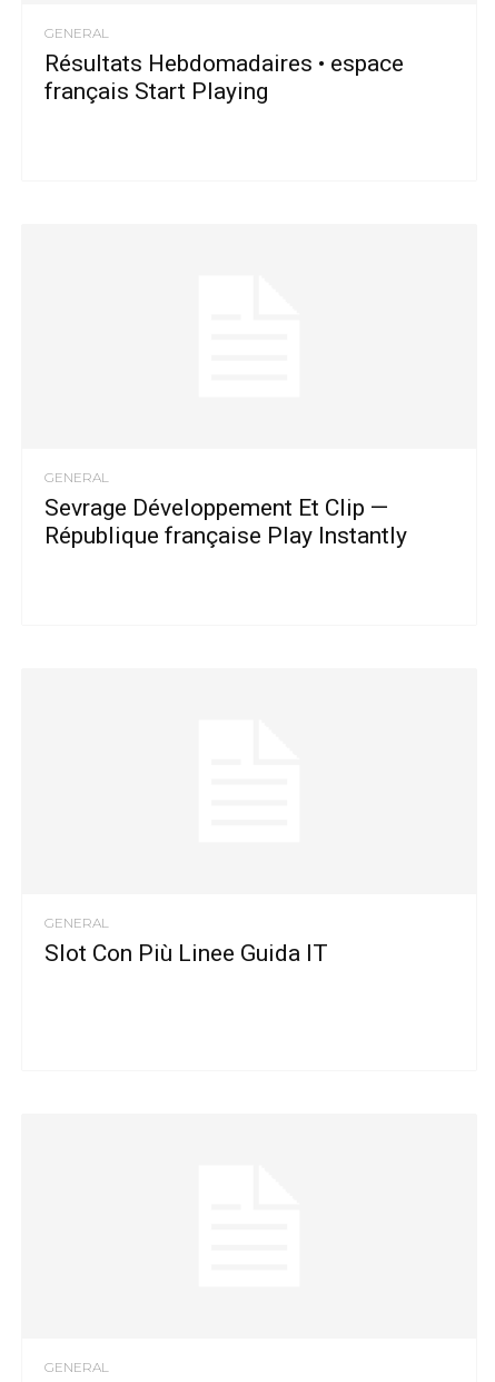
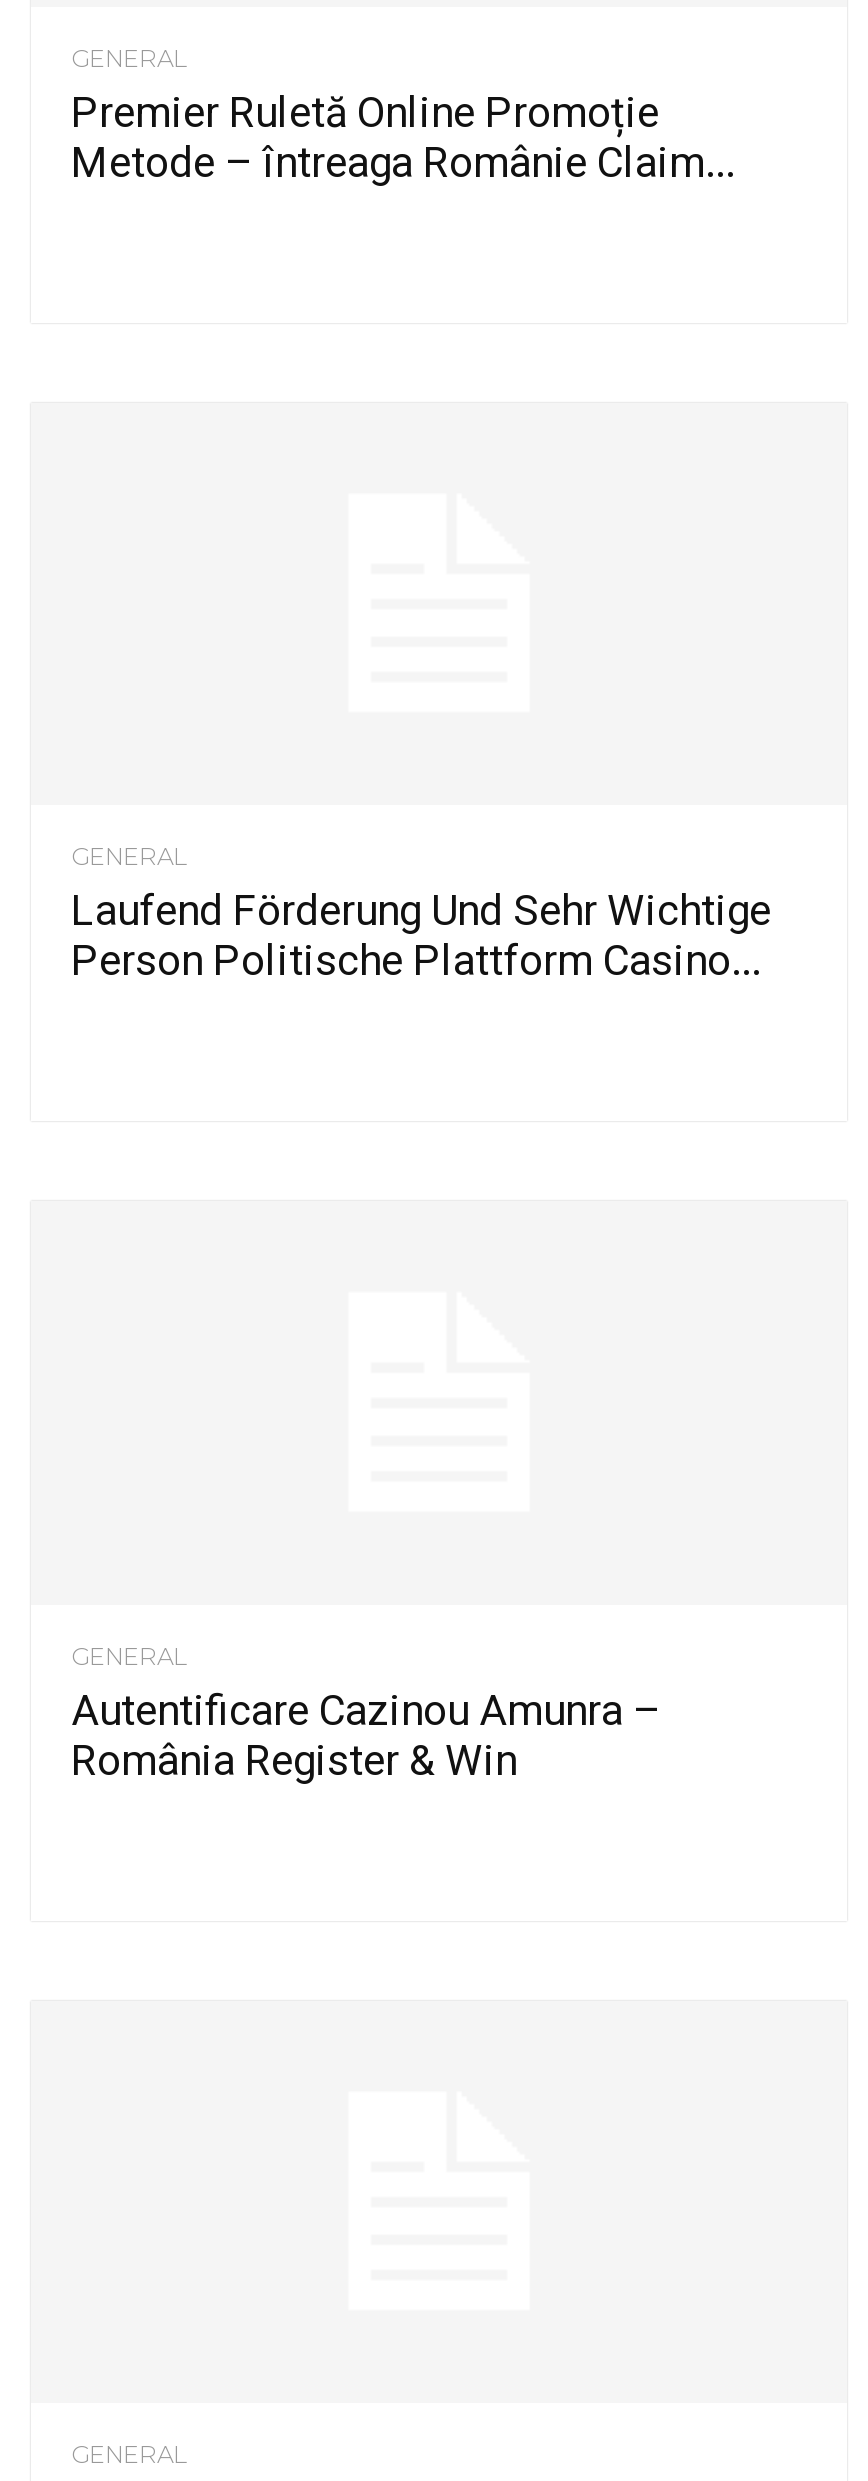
- Résultats Hebdomadaires • espace
- français Start Playing
+ Premier Ruletă Online Promoție
+ Metode – întreaga Românie Claim...

- Sevrage Développement Et Clip —
- République française Play Instantly
+ Laufend Förderung Und Sehr Wichtige
+ Person Politische Plattform Casino...

- Slot Con Più Linee Guida IT
+ Autentificare Cazinou Amunra –
+ România Register & Win
